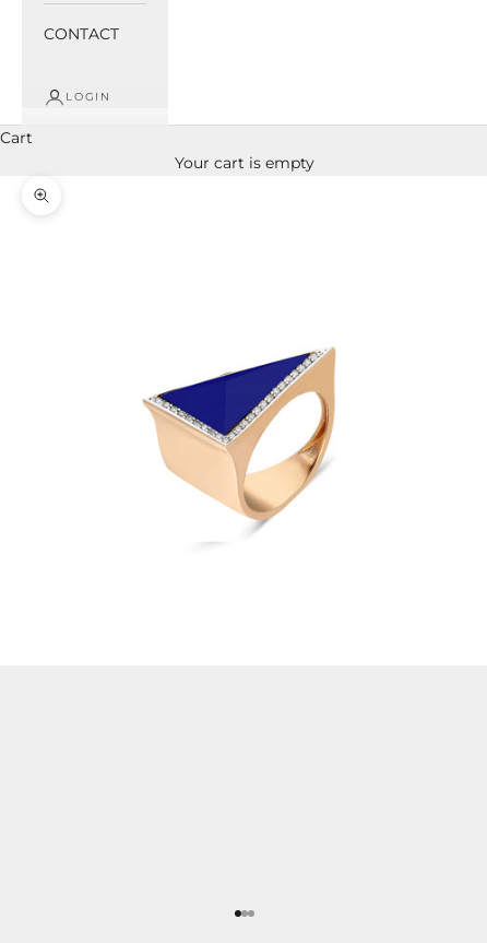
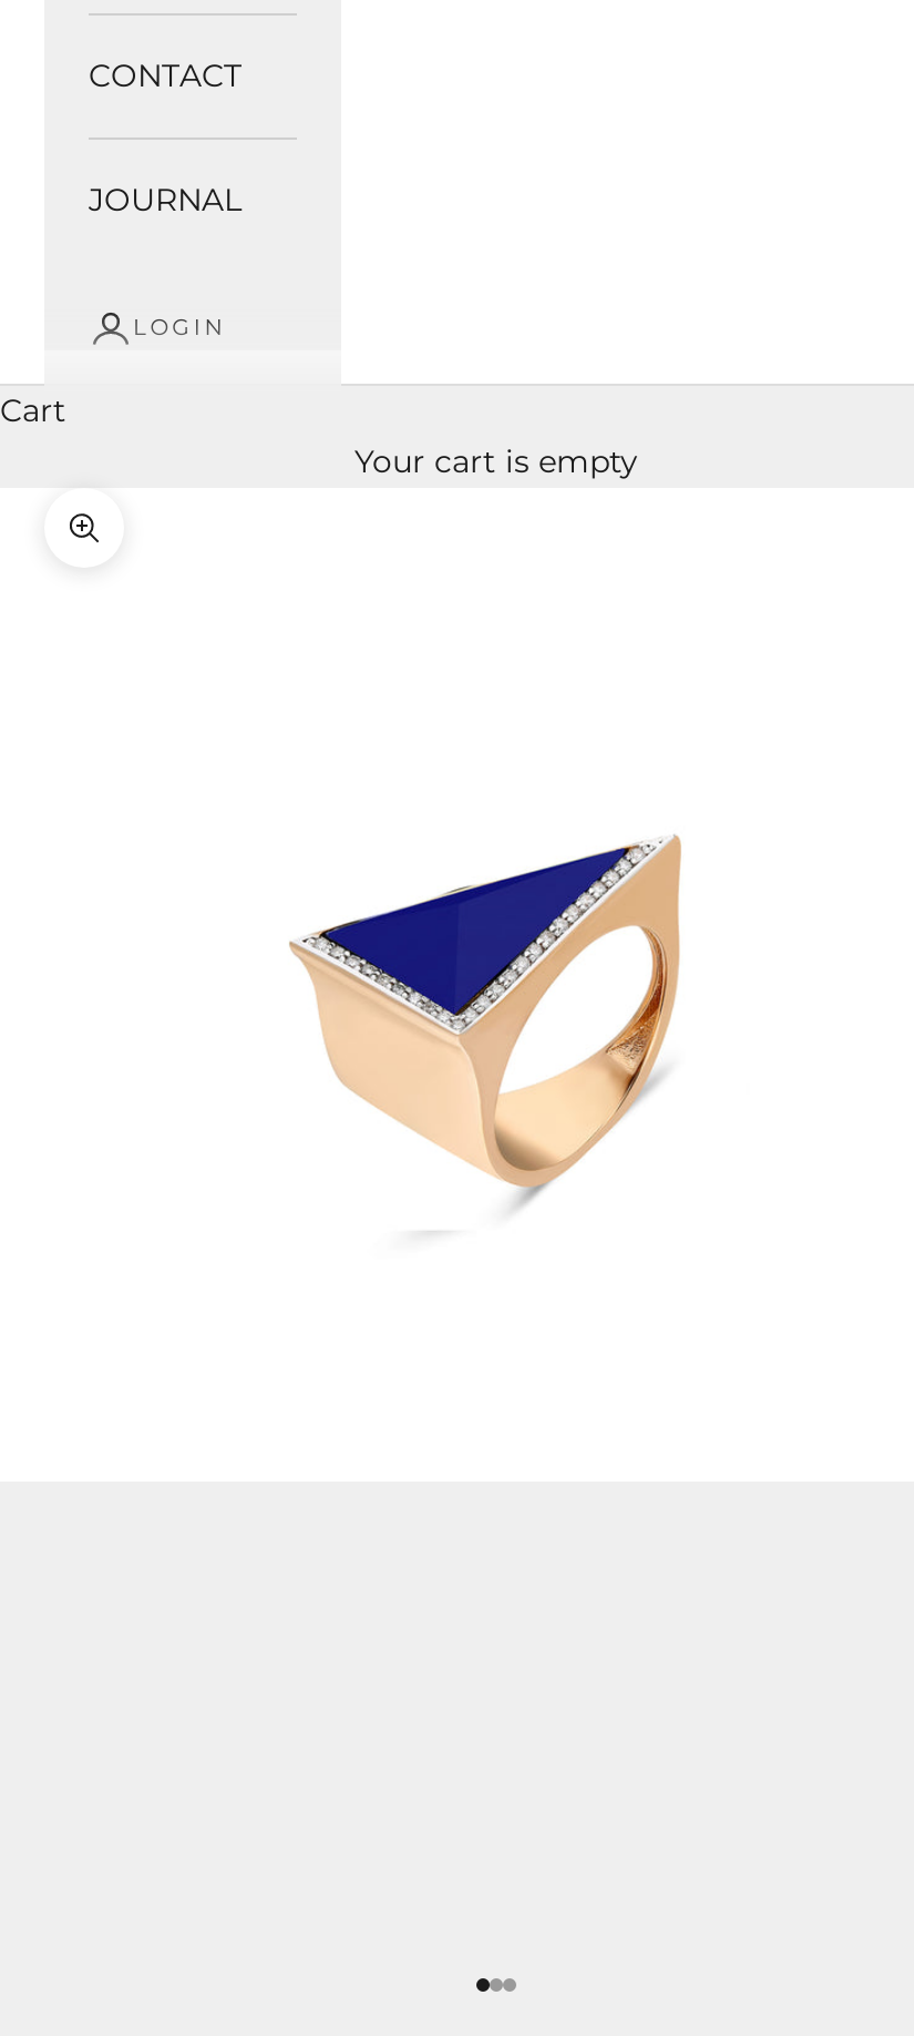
+ JOURNAL
